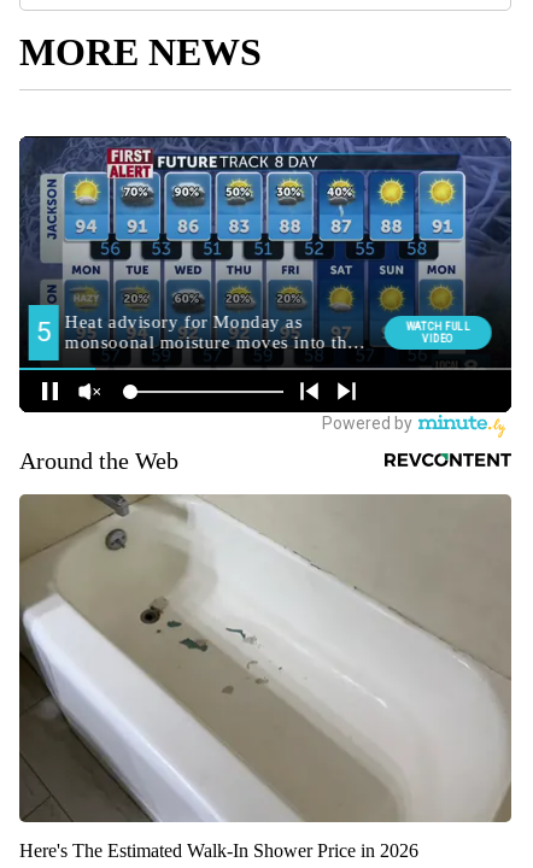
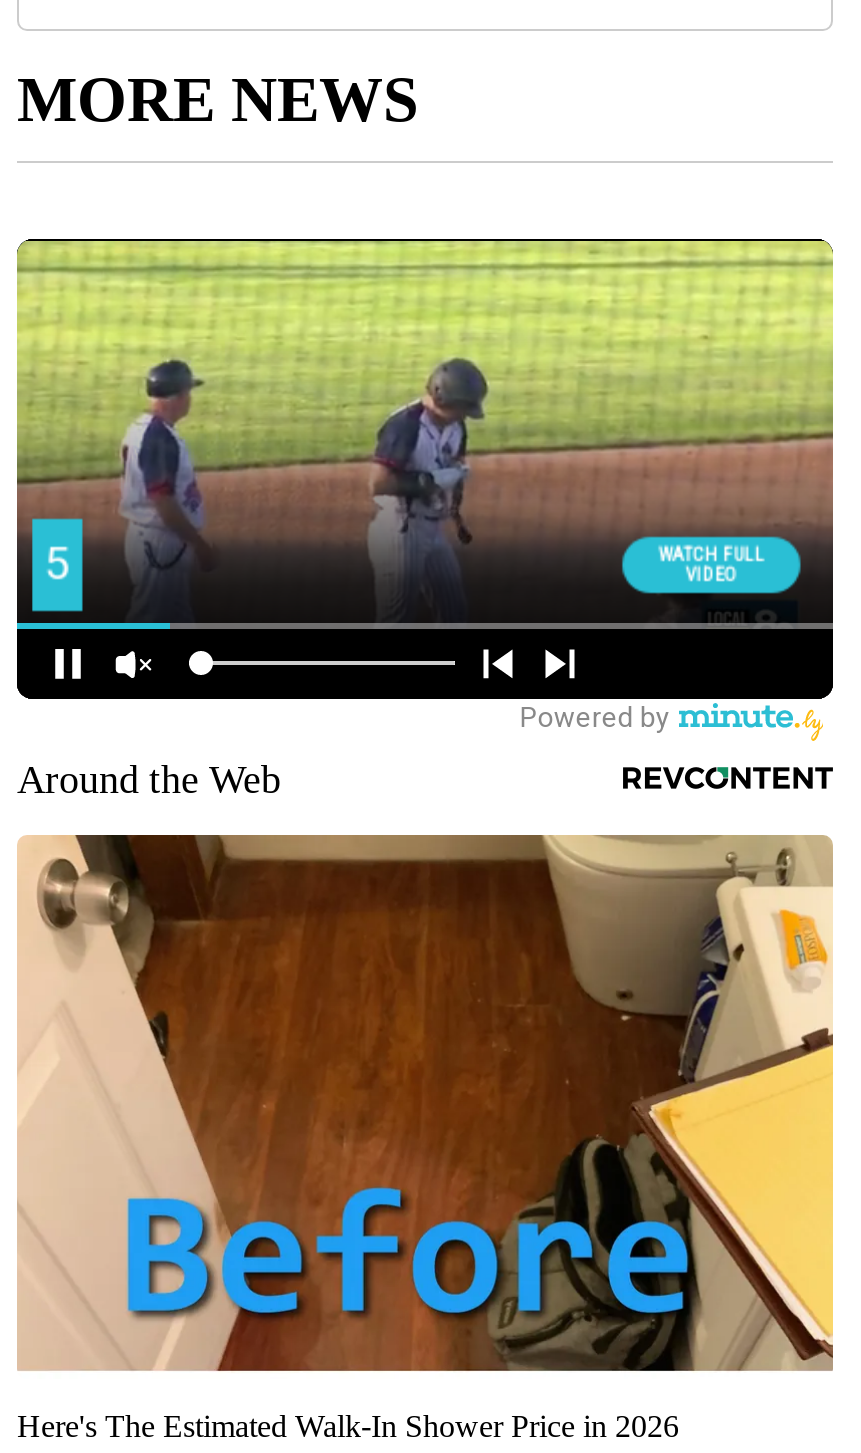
- [image]
+ [image]

- [image]
+ [image]
